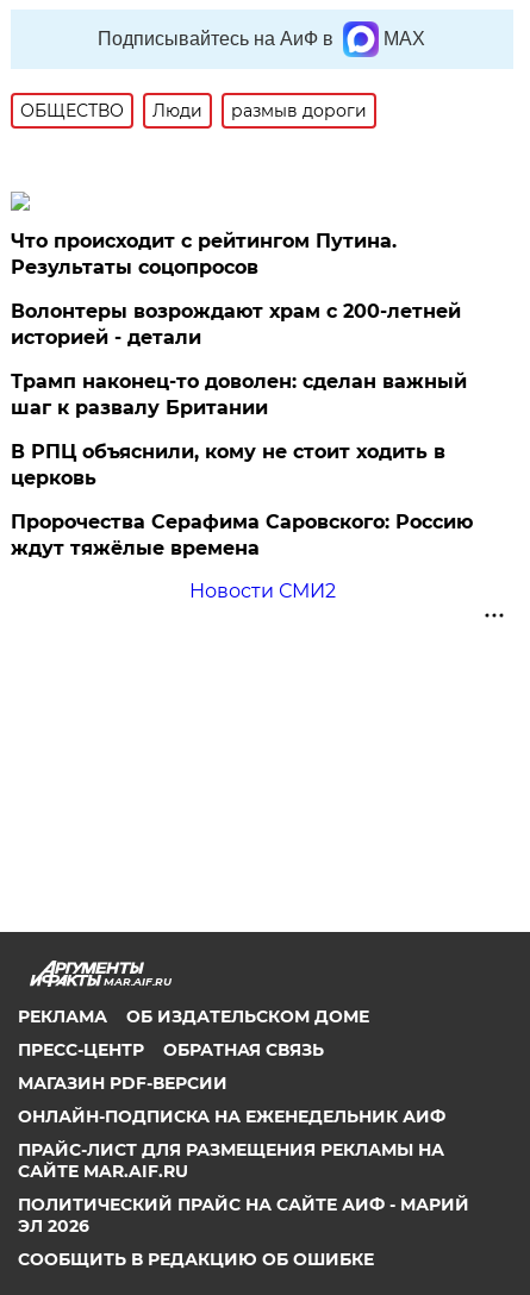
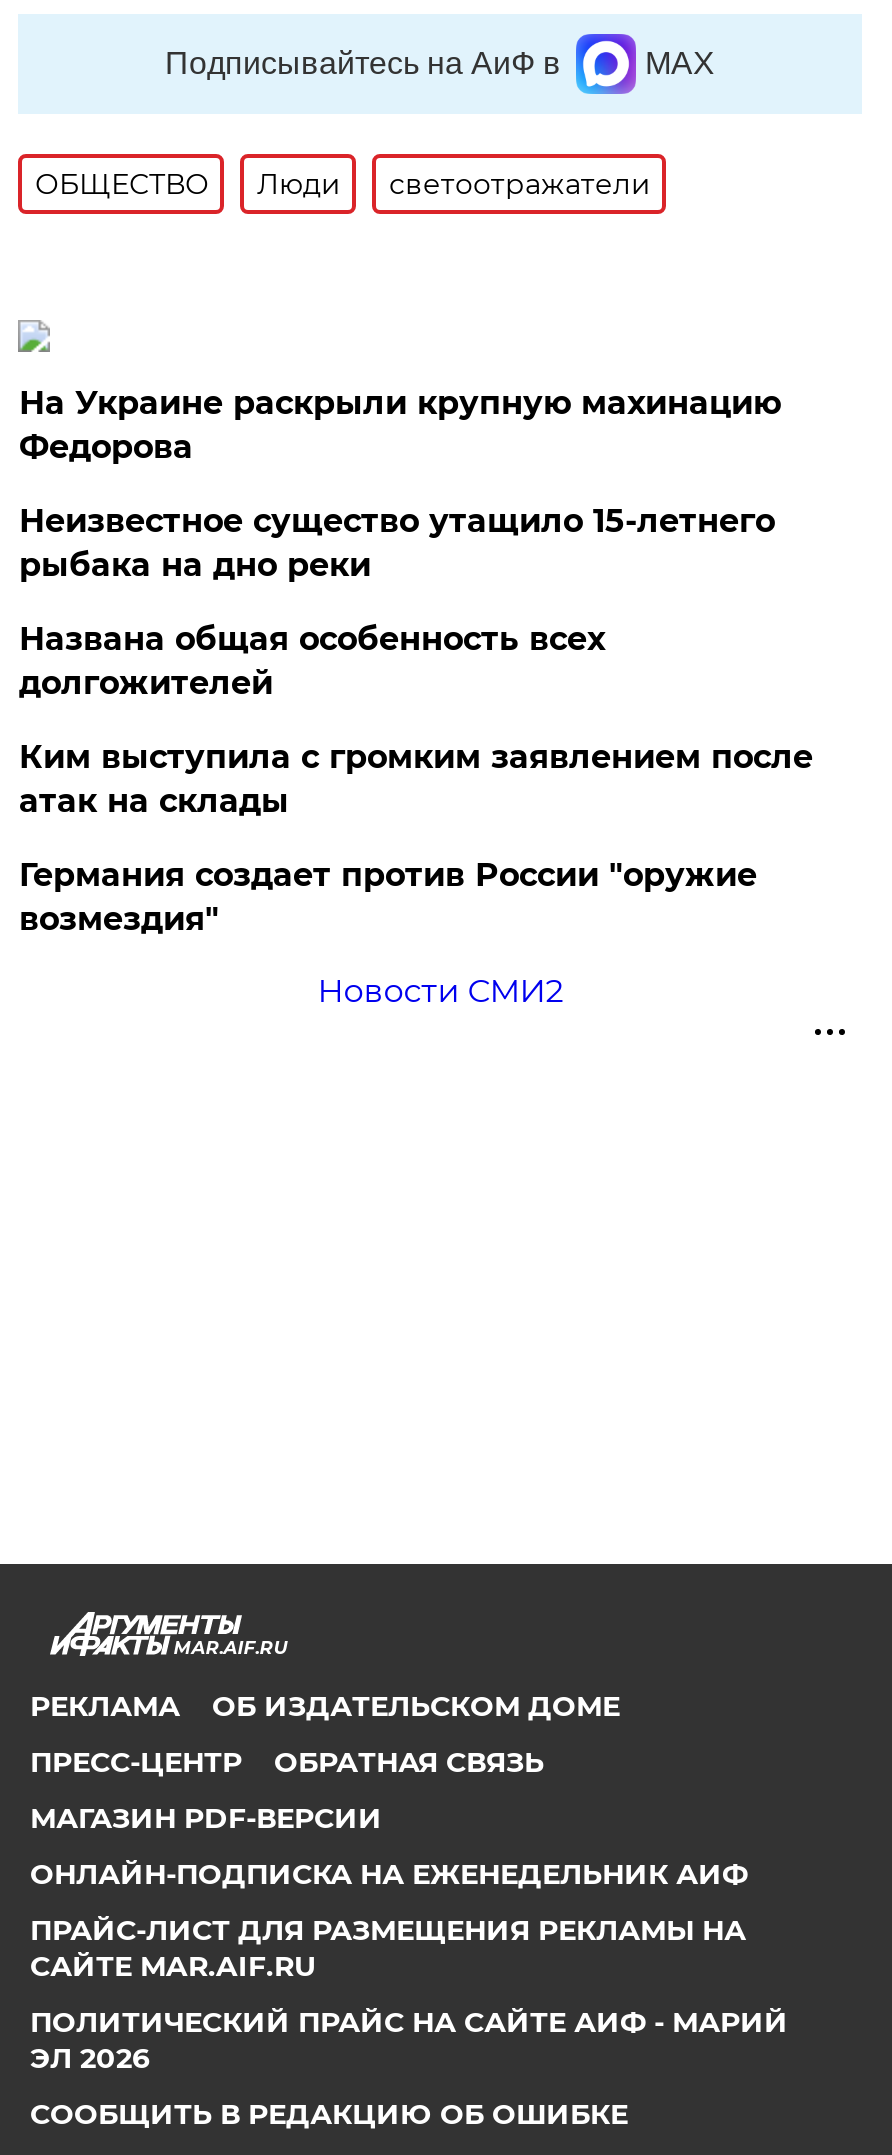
- размыв дороги
+ светоотражатели

- Что происходит с рейтингом Путина.
- Результаты соцопросов
+ На Украине раскрыли крупную махинацию
+ Федорова

- Волонтеры возрождают храм с 200-летней
- историей - детали
+ Неизвестное существо утащило 15-летнего
+ рыбака на дно реки

- Трамп наконец-то доволен: сделан важный
- шаг к развалу Британии
+ Названа общая особенность всех
+ долгожителей

- В РПЦ объяснили, кому не стоит ходить в
- церковь
+ Ким выступила с громким заявлением после
+ атак на склады

- Пророчества Серафима Саровского: Россию
- ждут тяжёлые времена
+ Германия создает против России "оружие
+ возмездия"
